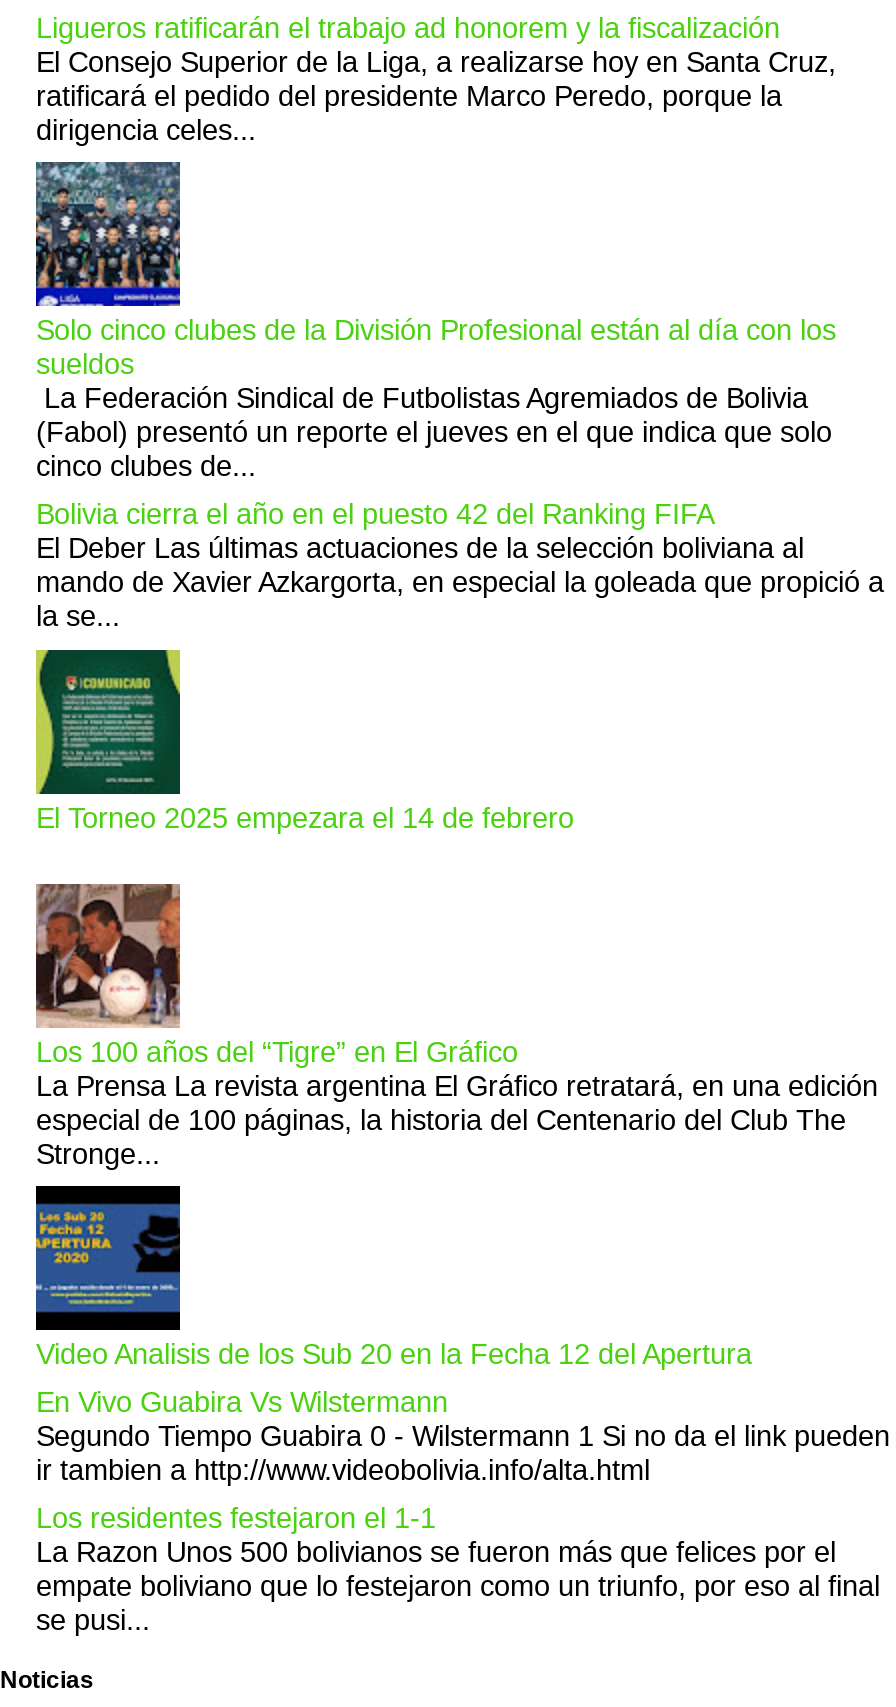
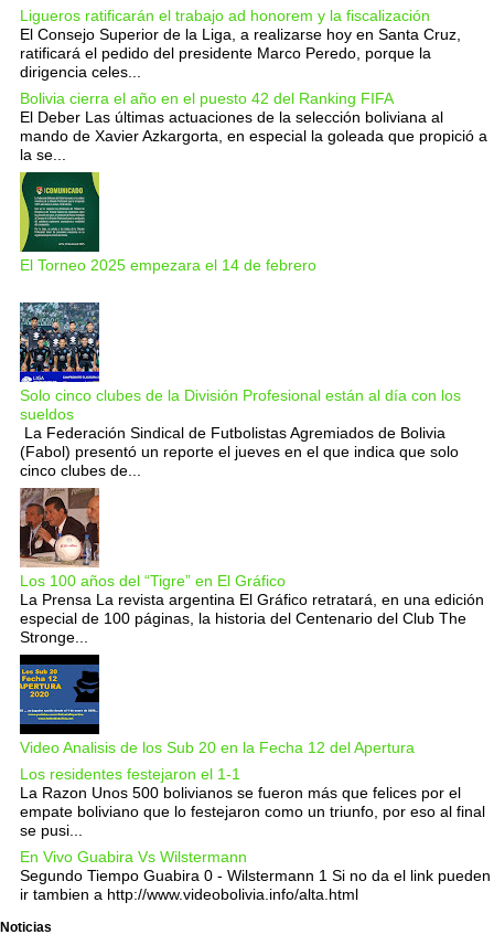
moved down: [image] | Solo cinco clubes de la División Profesional están al día con los | sueldos | La Federación Sindical de Futbolistas Agremiados de Bolivia | (Fabol) presentó un reporte el jueves en el que indica que solo | cinco clubes de...

moved up: [image] | Bolivia cierra el año en el puesto 42 del Ranking FIFA | El Deber Las últimas actuaciones de la selección boliviana al | mando de Xavier Azkargorta, en especial la goleada que propició a | la se... | El Torneo 2025 empezara el 14 de febrero

moved down: En Vivo Guabira Vs Wilstermann | Segundo Tiempo Guabira 0 - Wilstermann 1 Si no da el link pueden | ir tambien a http://www.videobolivia.info/alta.html

moved up: Los residentes festejaron el 1-1 | La Razon Unos 500 bolivianos se fueron más que felices por el | empate boliviano que lo festejaron como un triunfo, por eso al final | se pusi...
